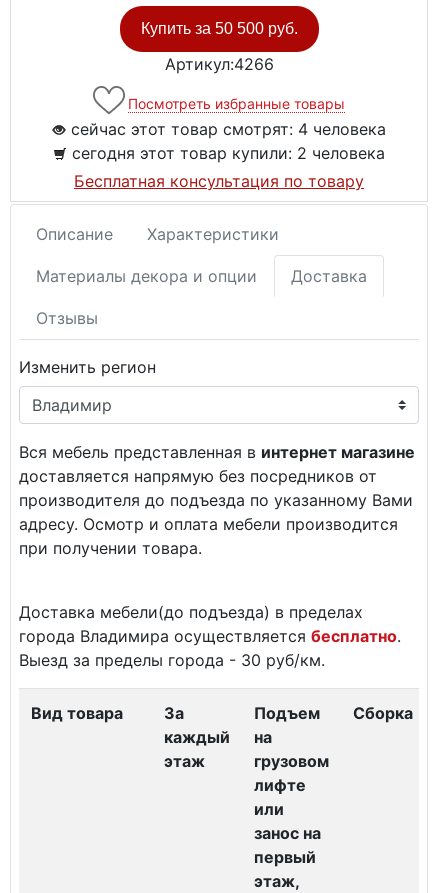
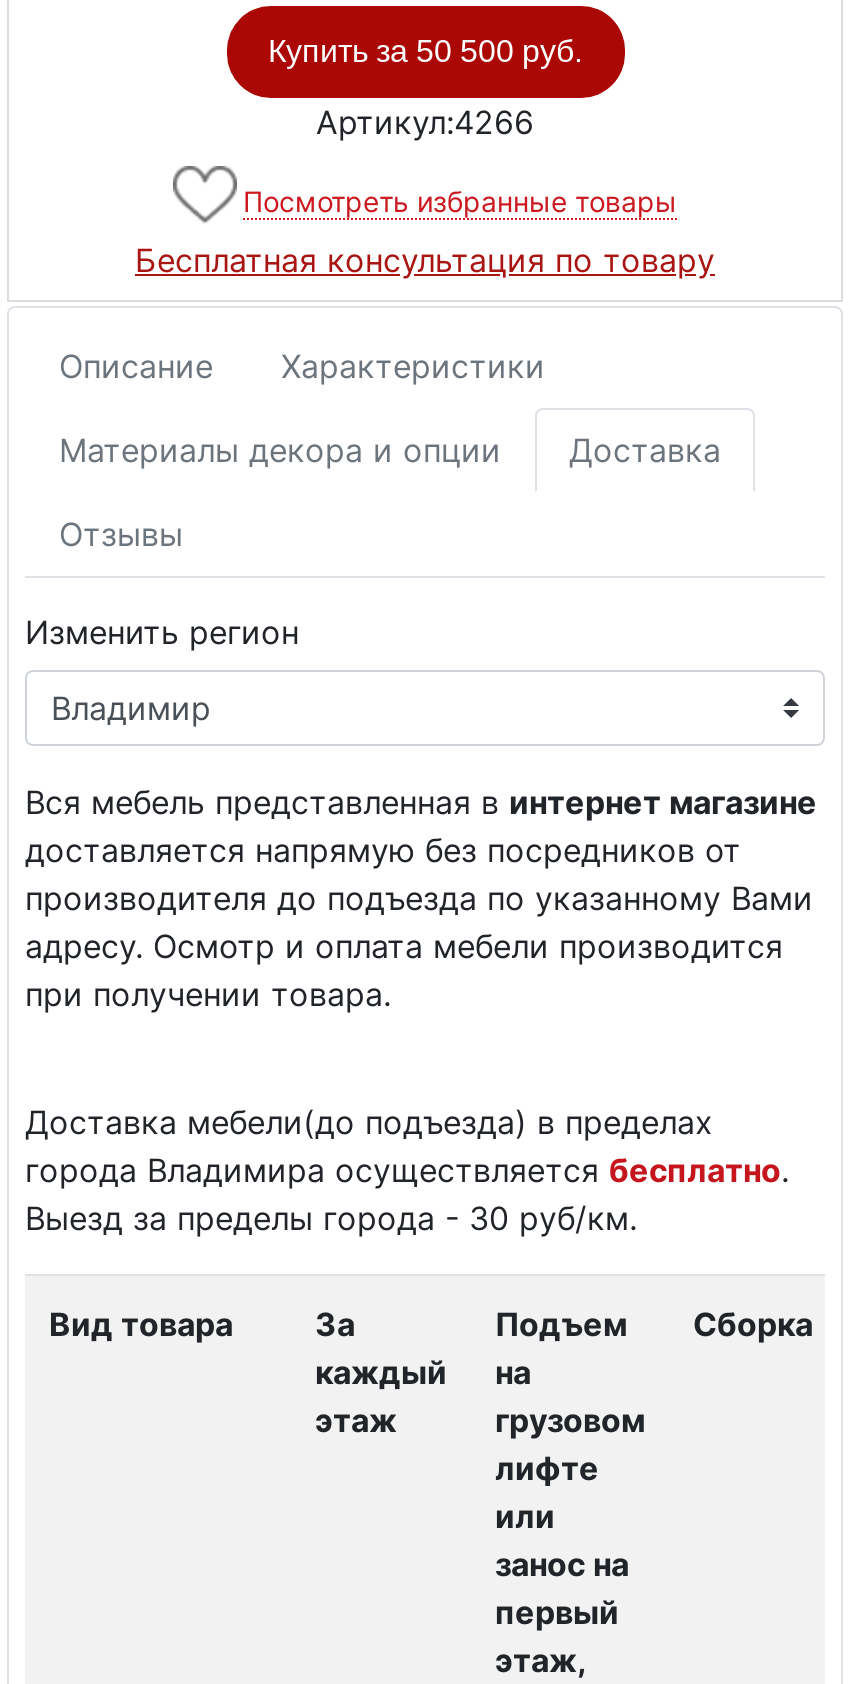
- сейчас этот товар смотрят: 4 человека
- сегодня этот товар купили: 2 человека
